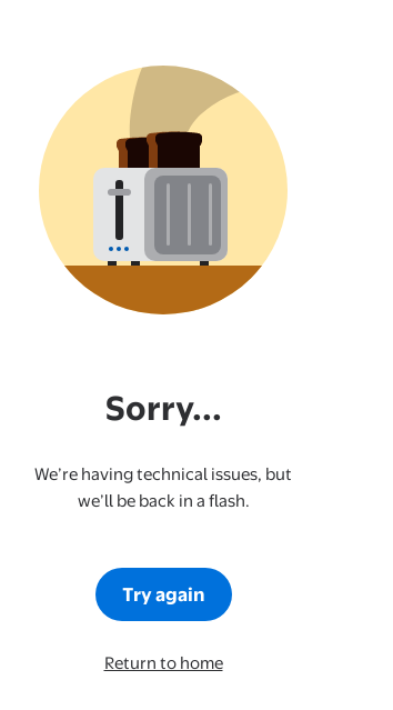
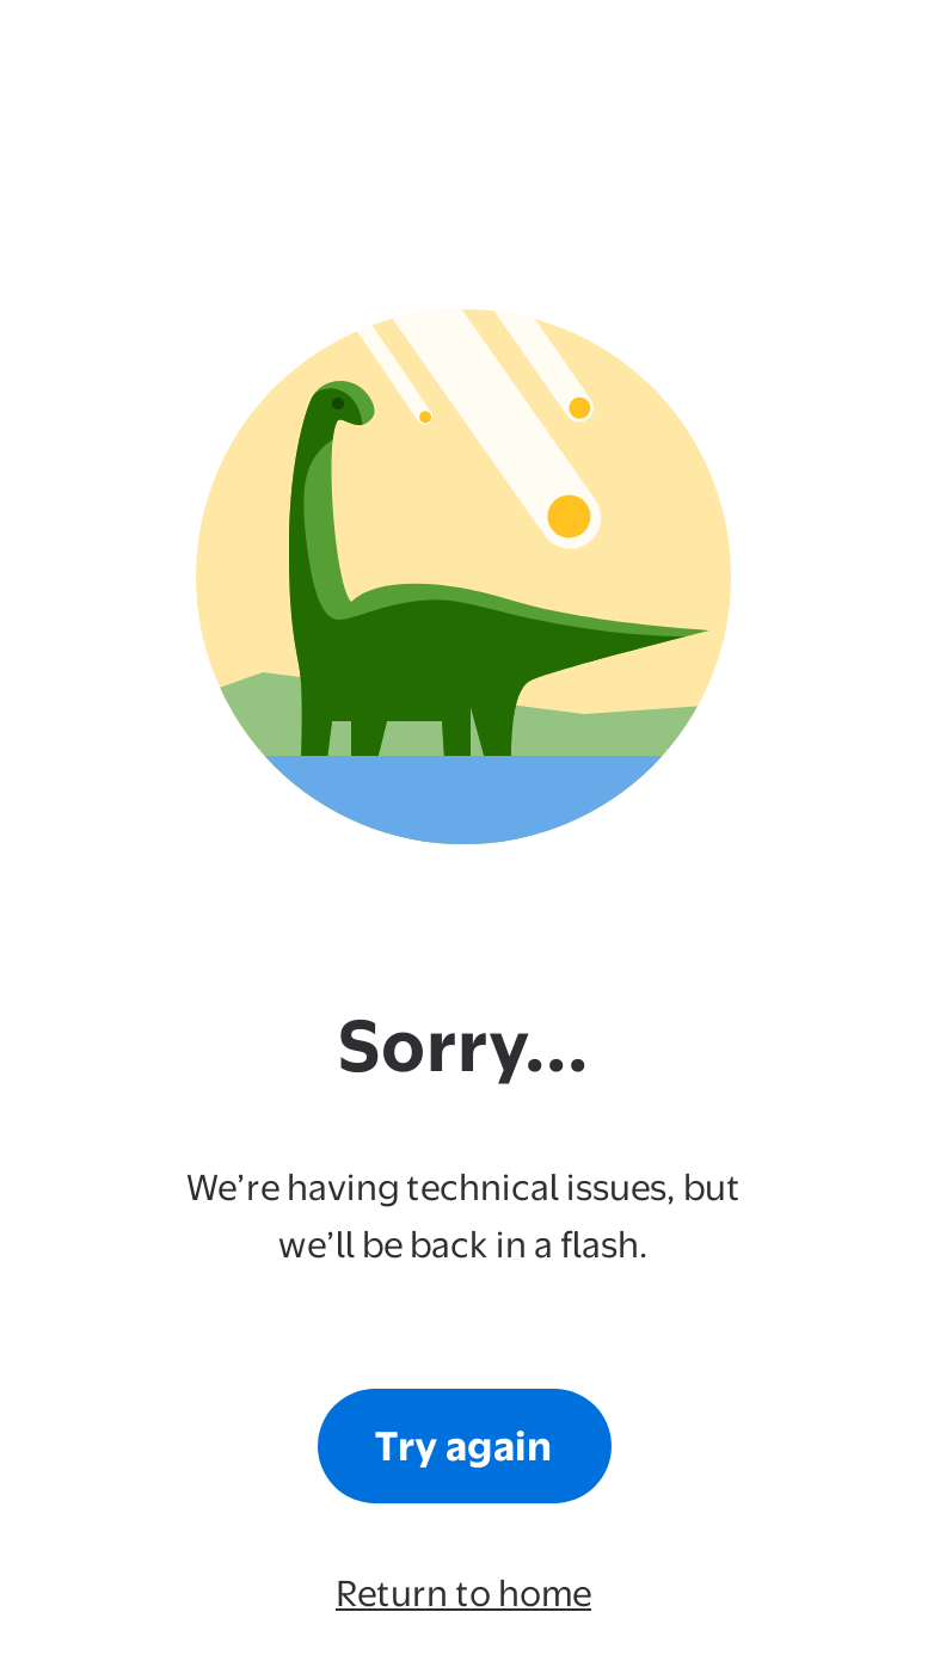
- [image]
+ [image]
